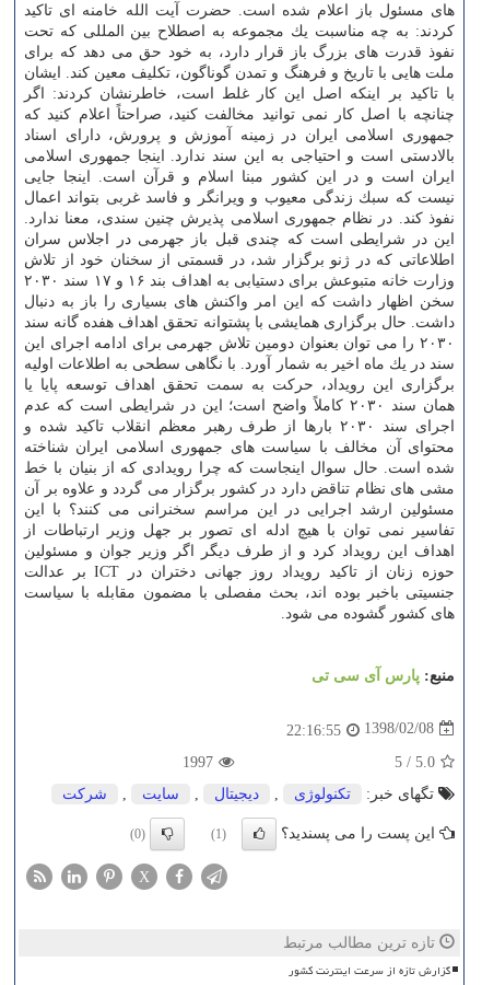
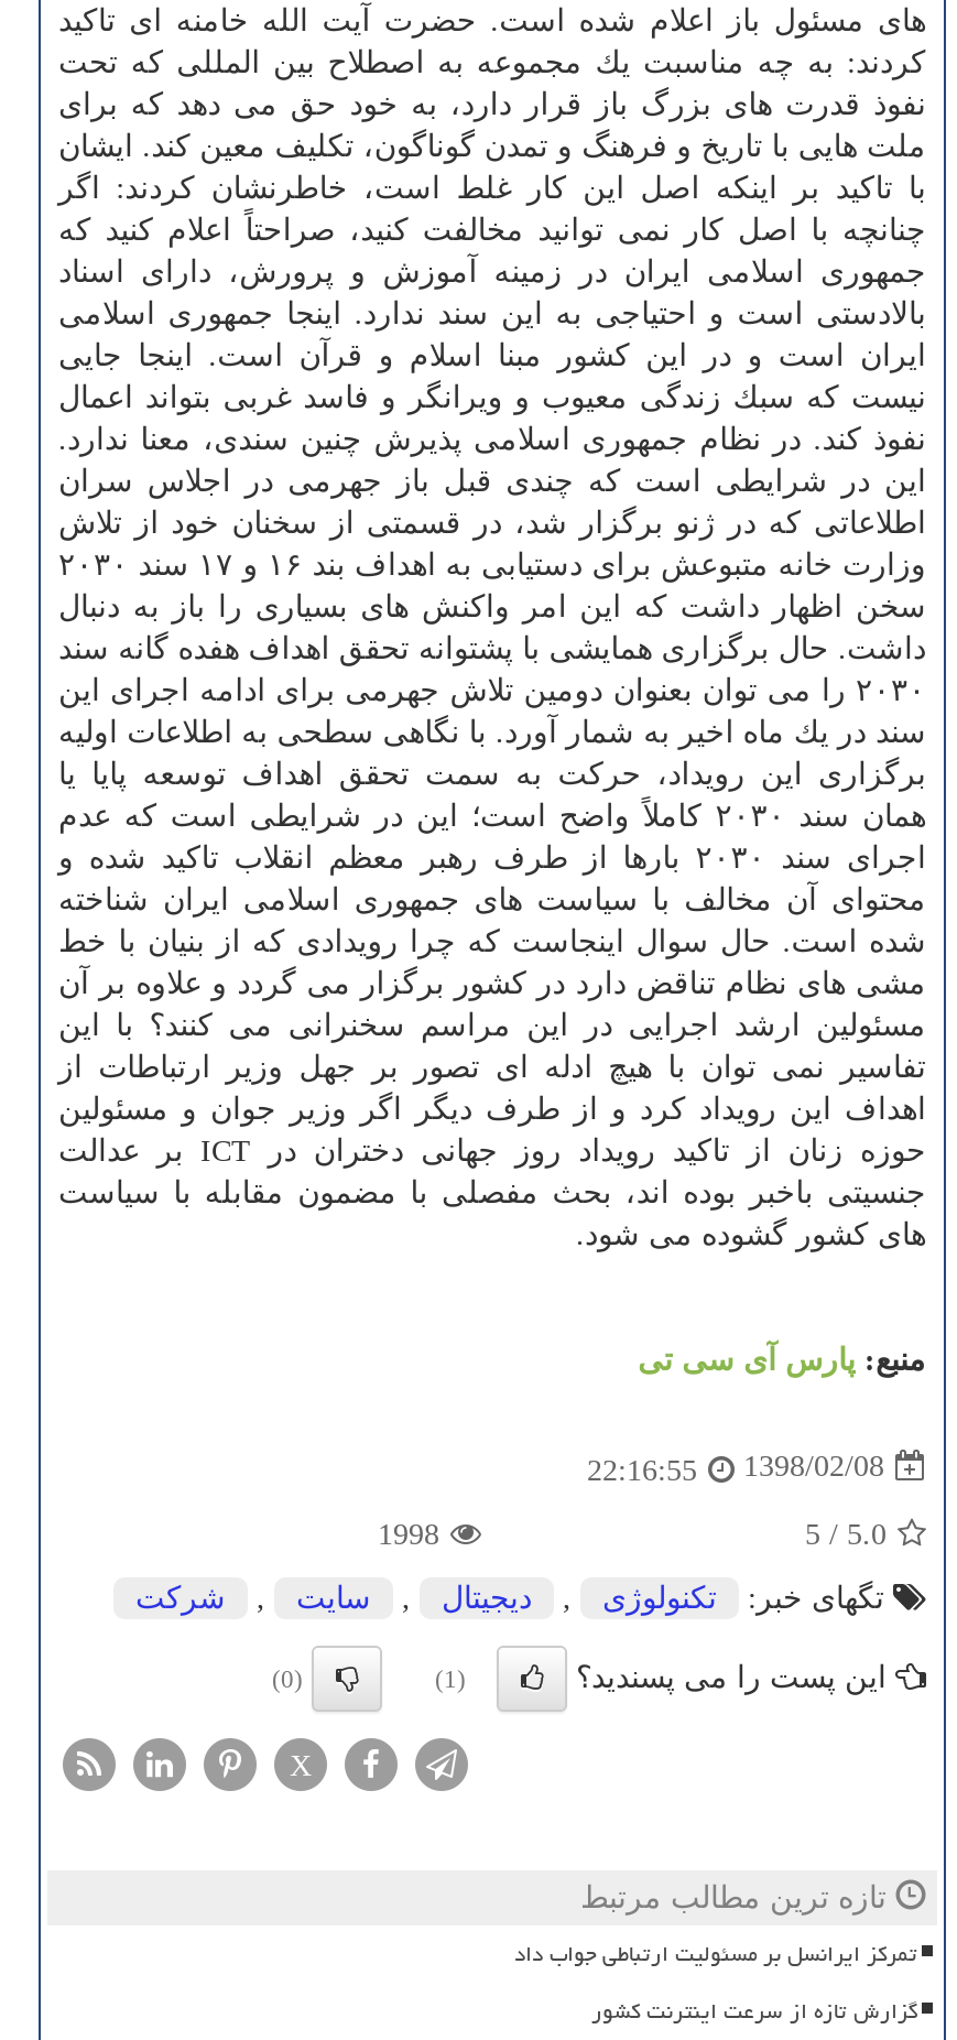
- 1997
+ 1998

+ تمرکز ایرانسل بر مسئولیت ارتباطی جواب داد
